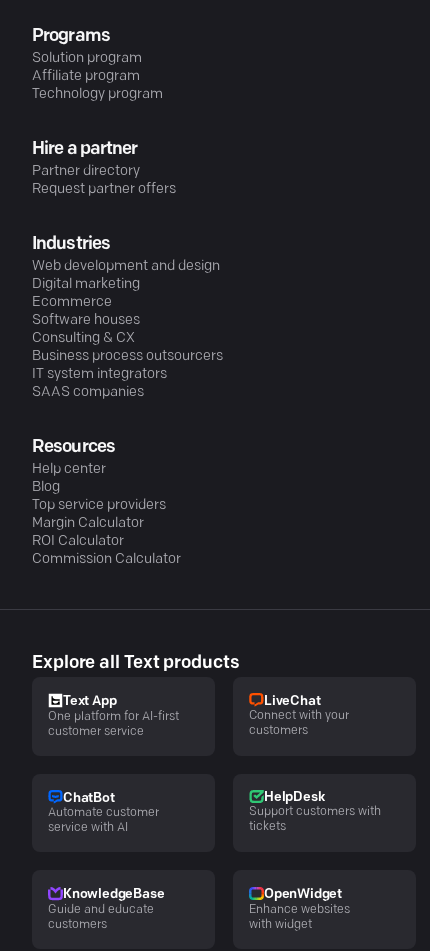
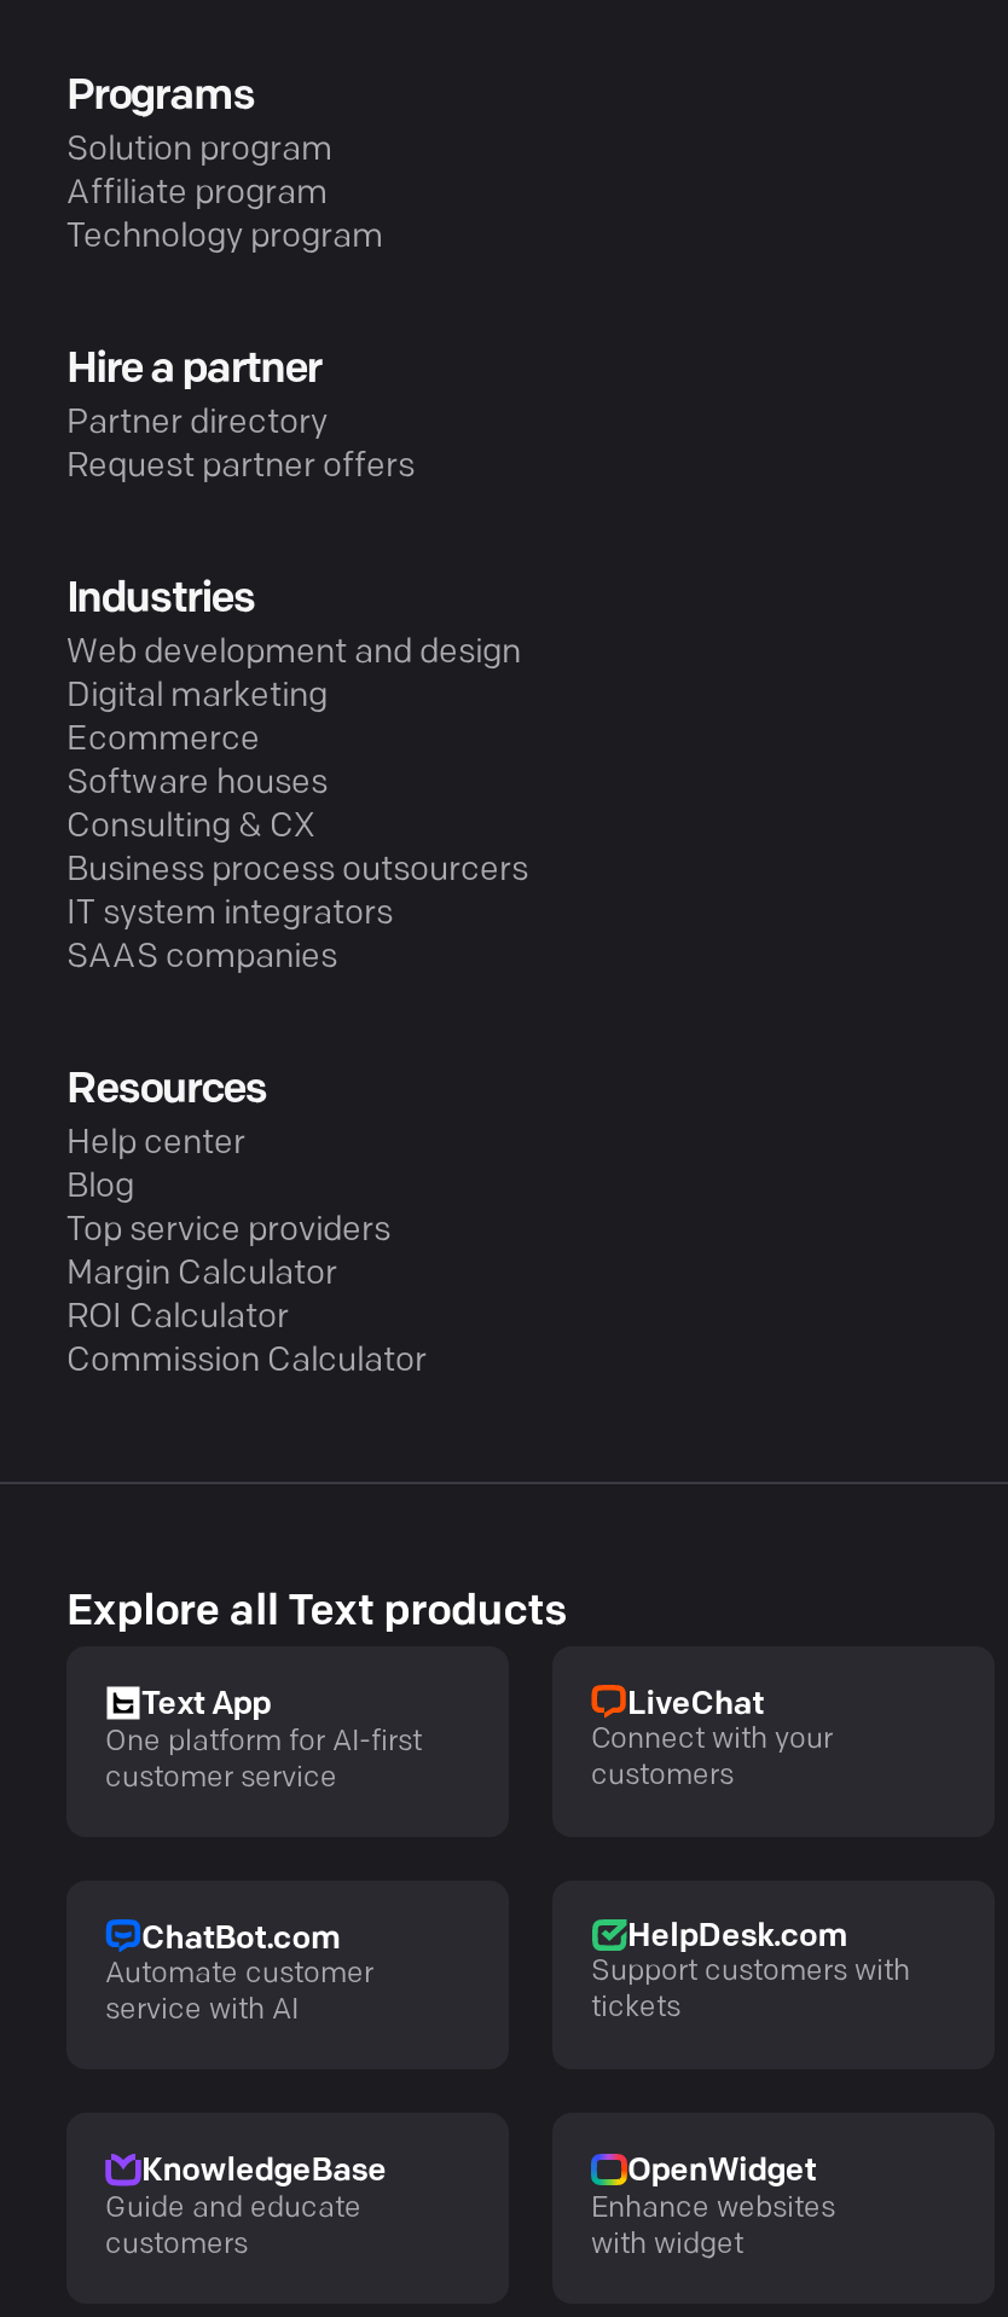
- ChatBot
+ ChatBot.com

- HelpDesk
+ HelpDesk.com
